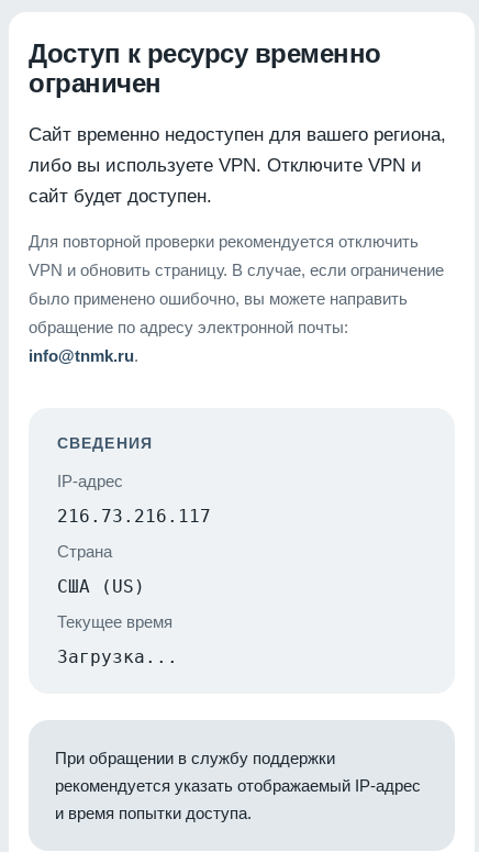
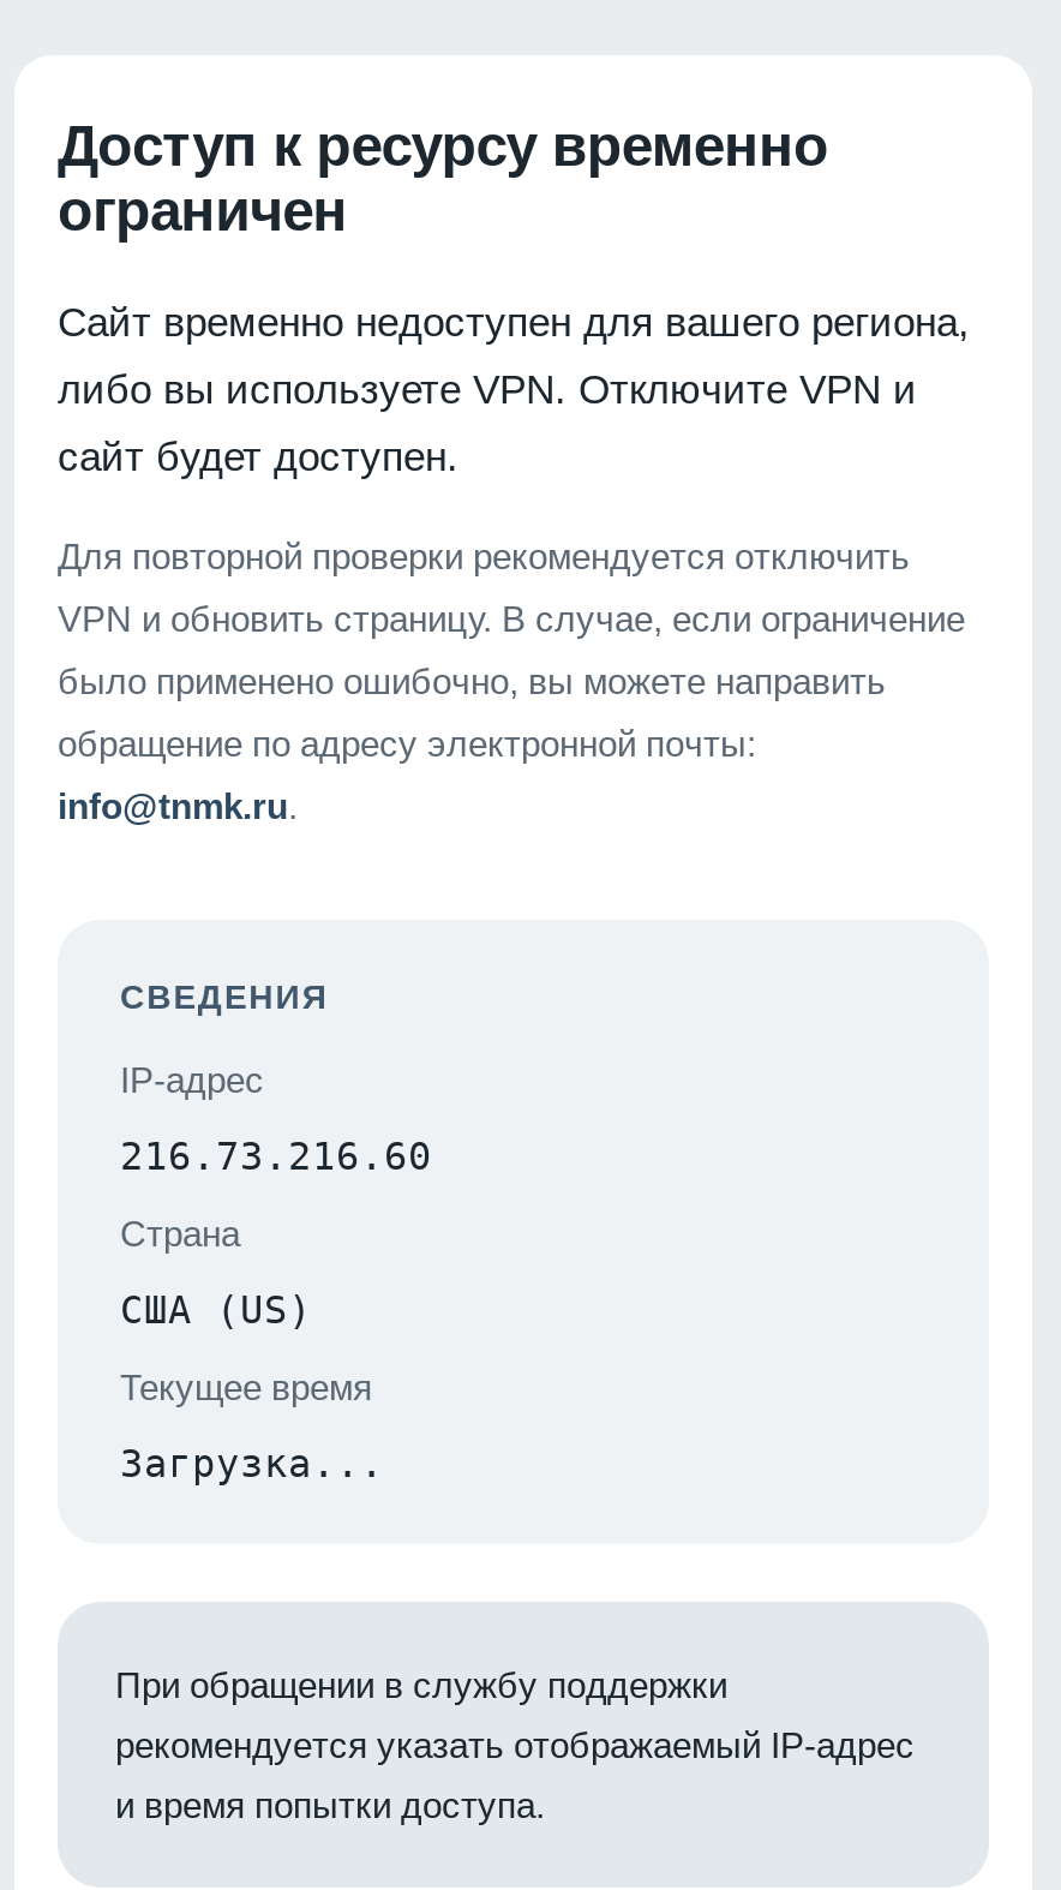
- 216.73.216.117
+ 216.73.216.60
